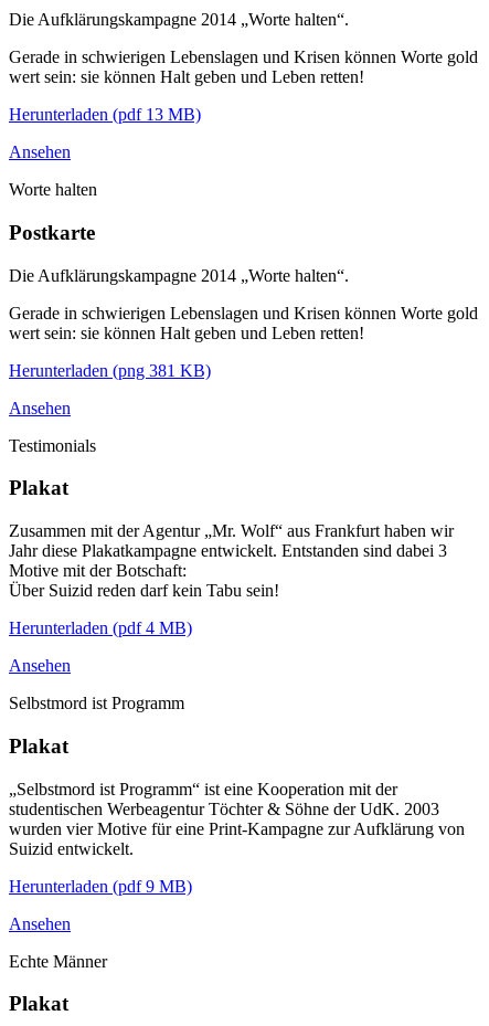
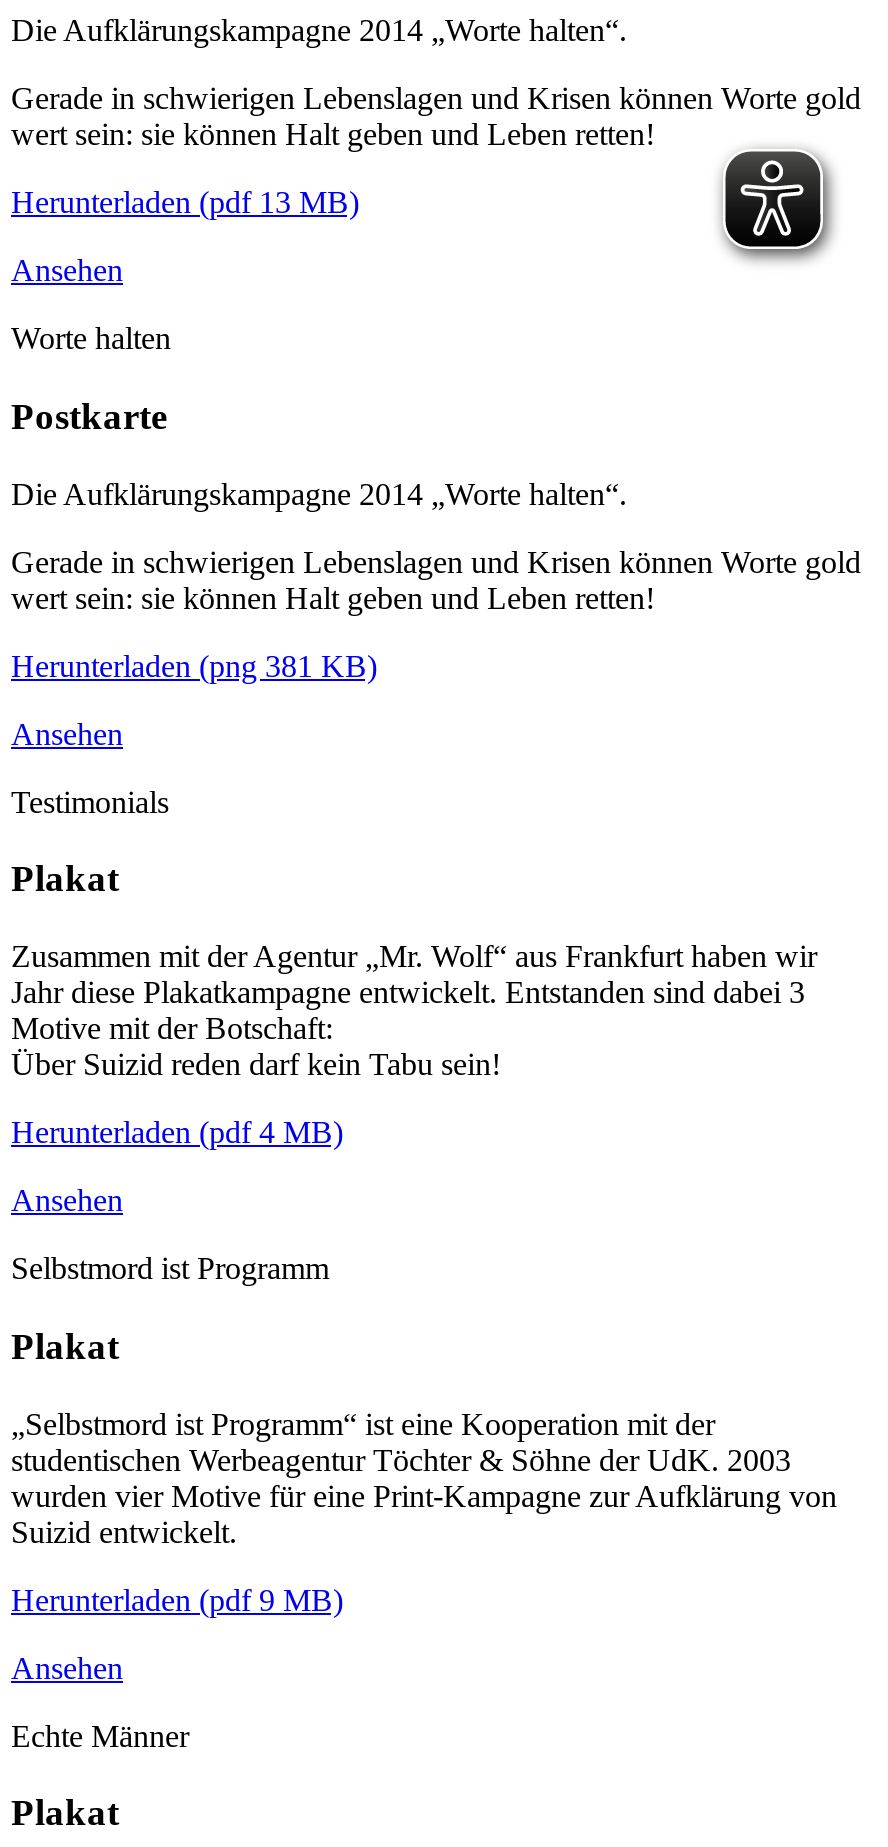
+ [image]
